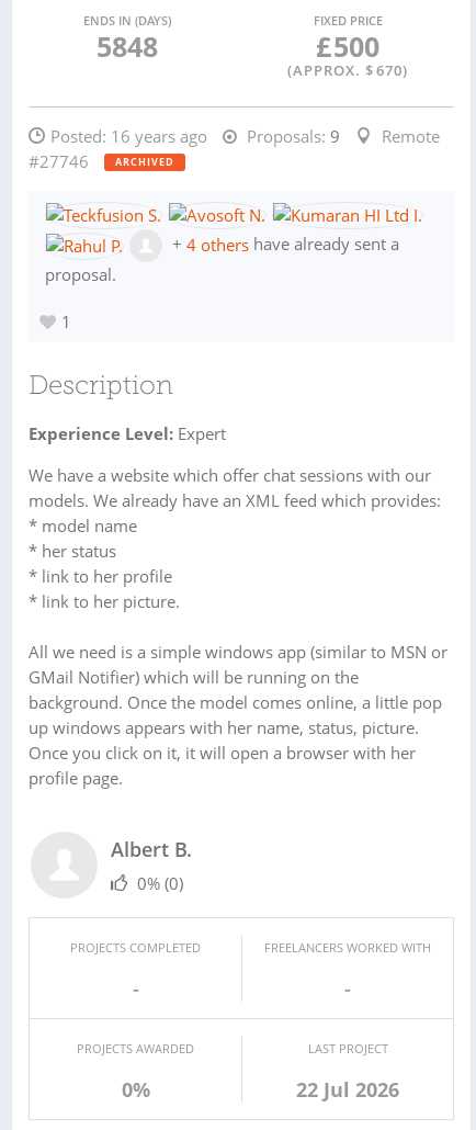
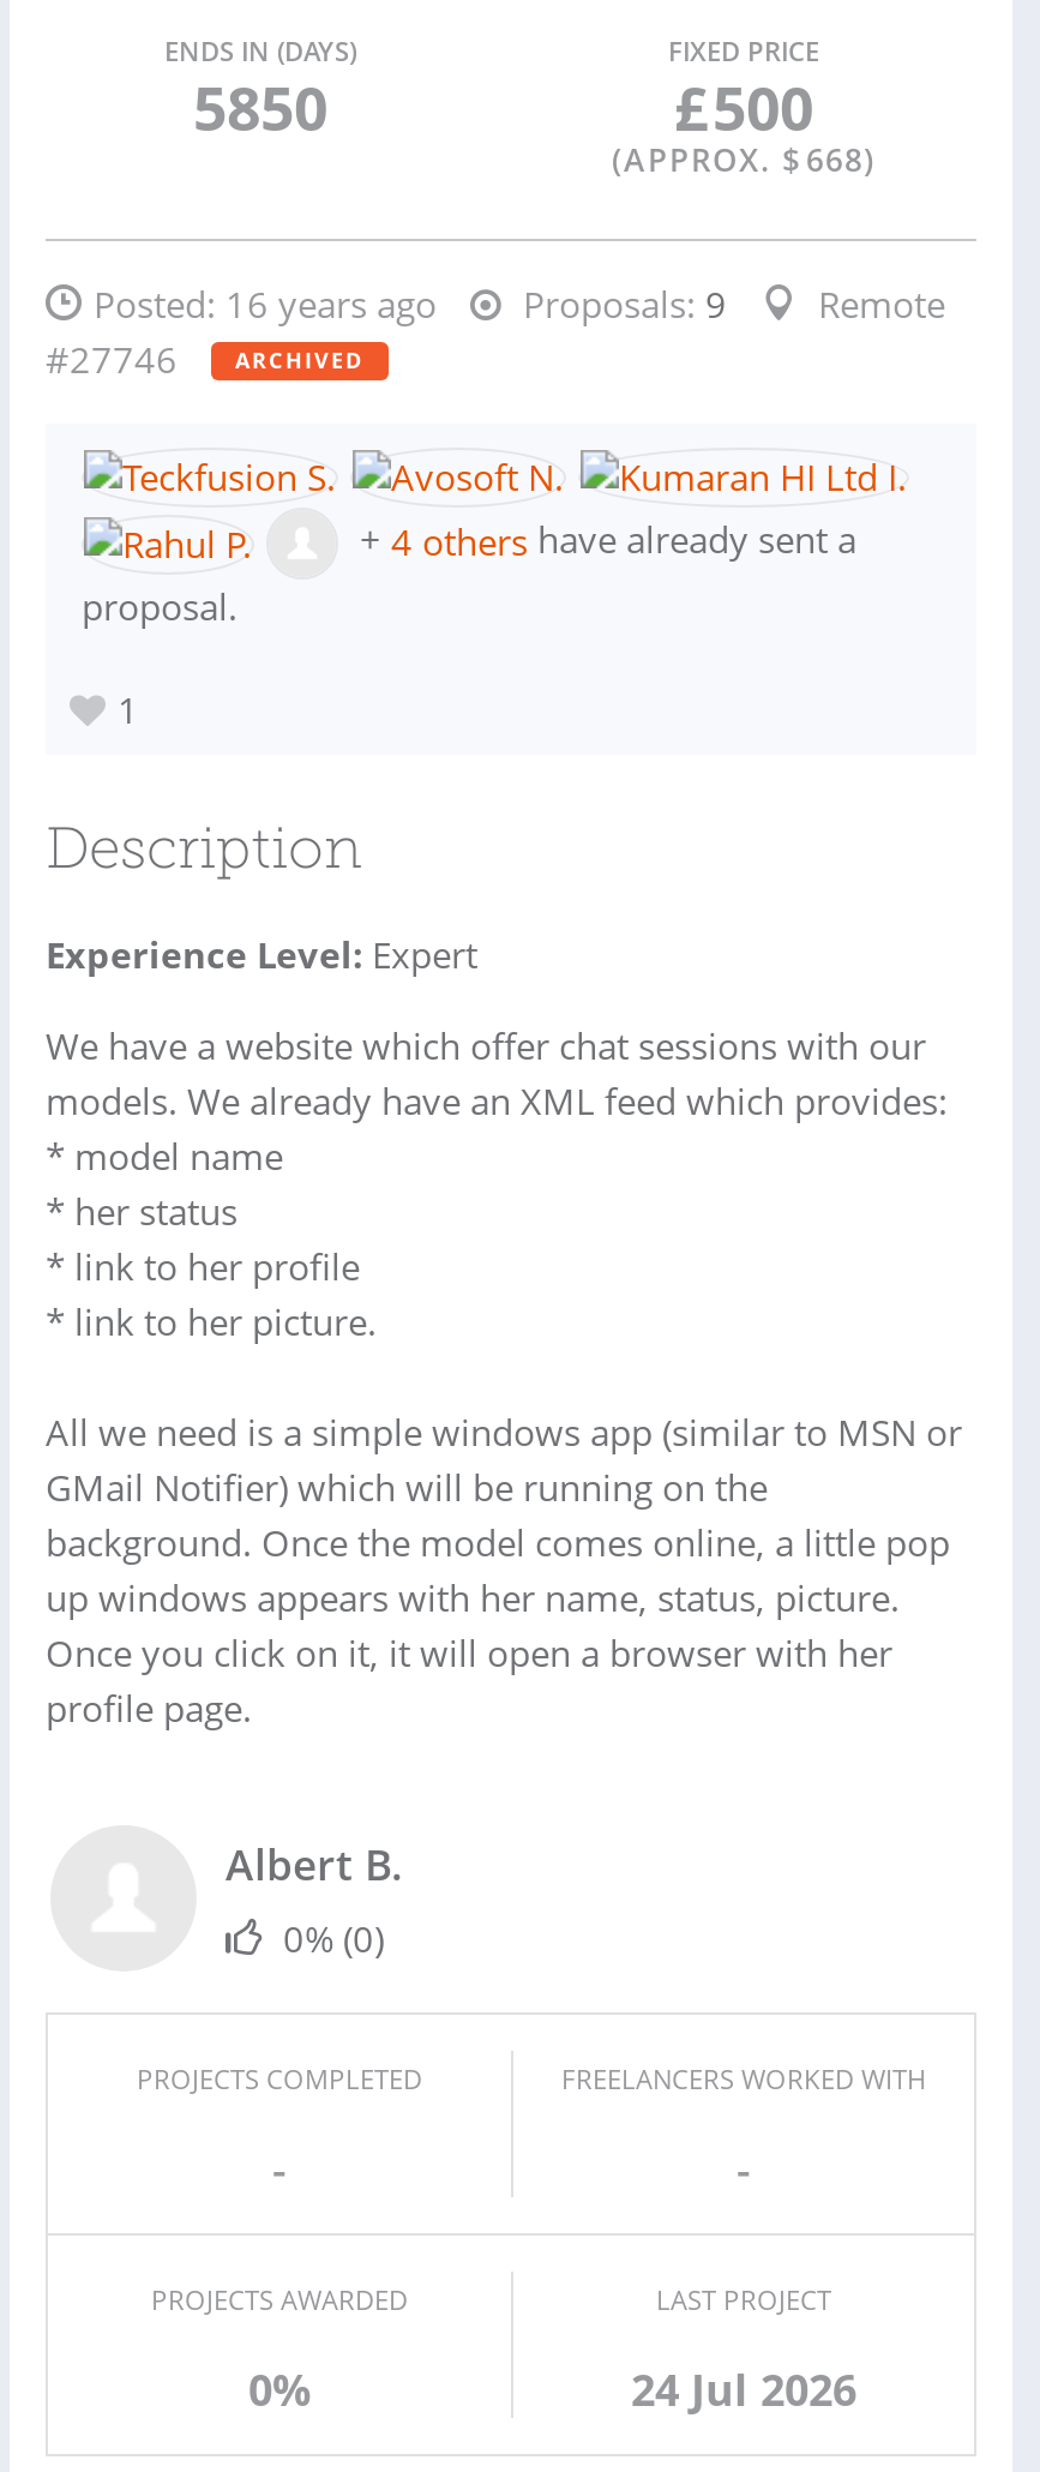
- 5848
+ 5850

- (APPROX. $ 670)
+ (APPROX. $ 668)

- 22 Jul 2026
+ 24 Jul 2026
